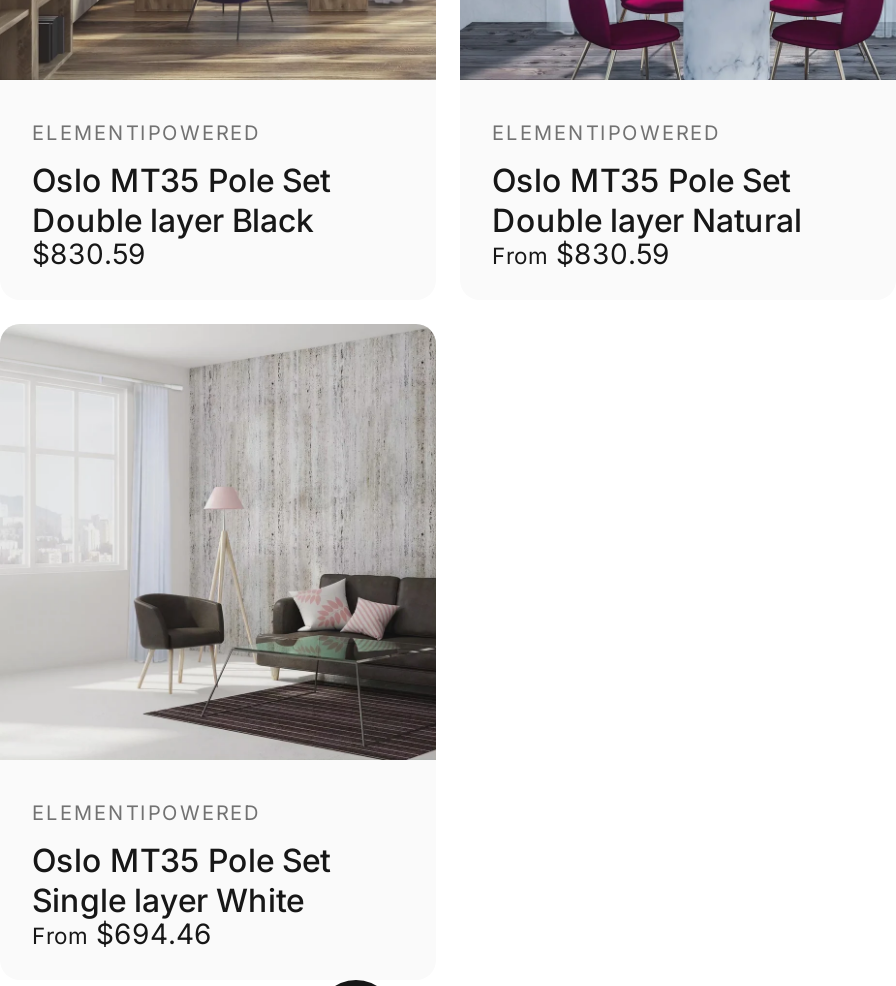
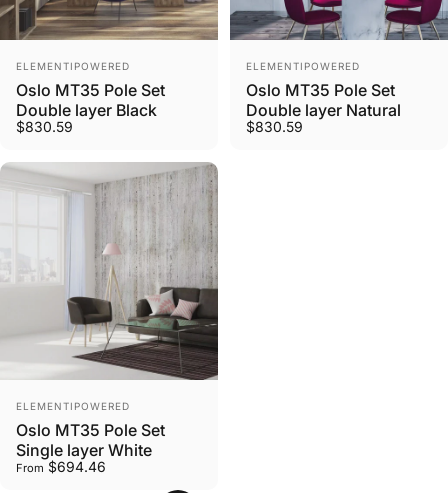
- From $830.59
+ $830.59
